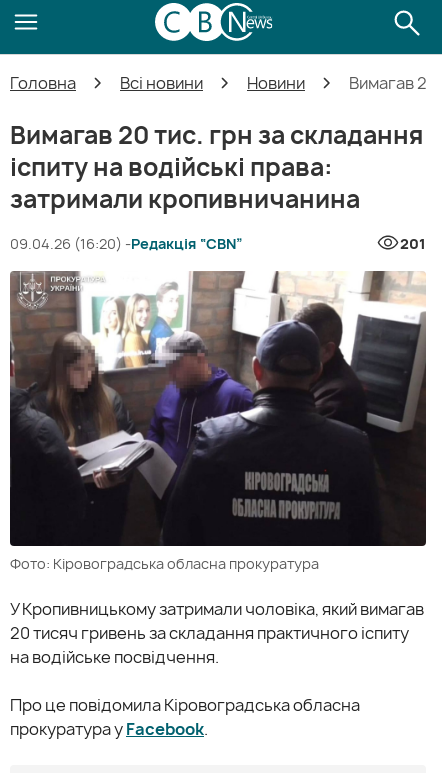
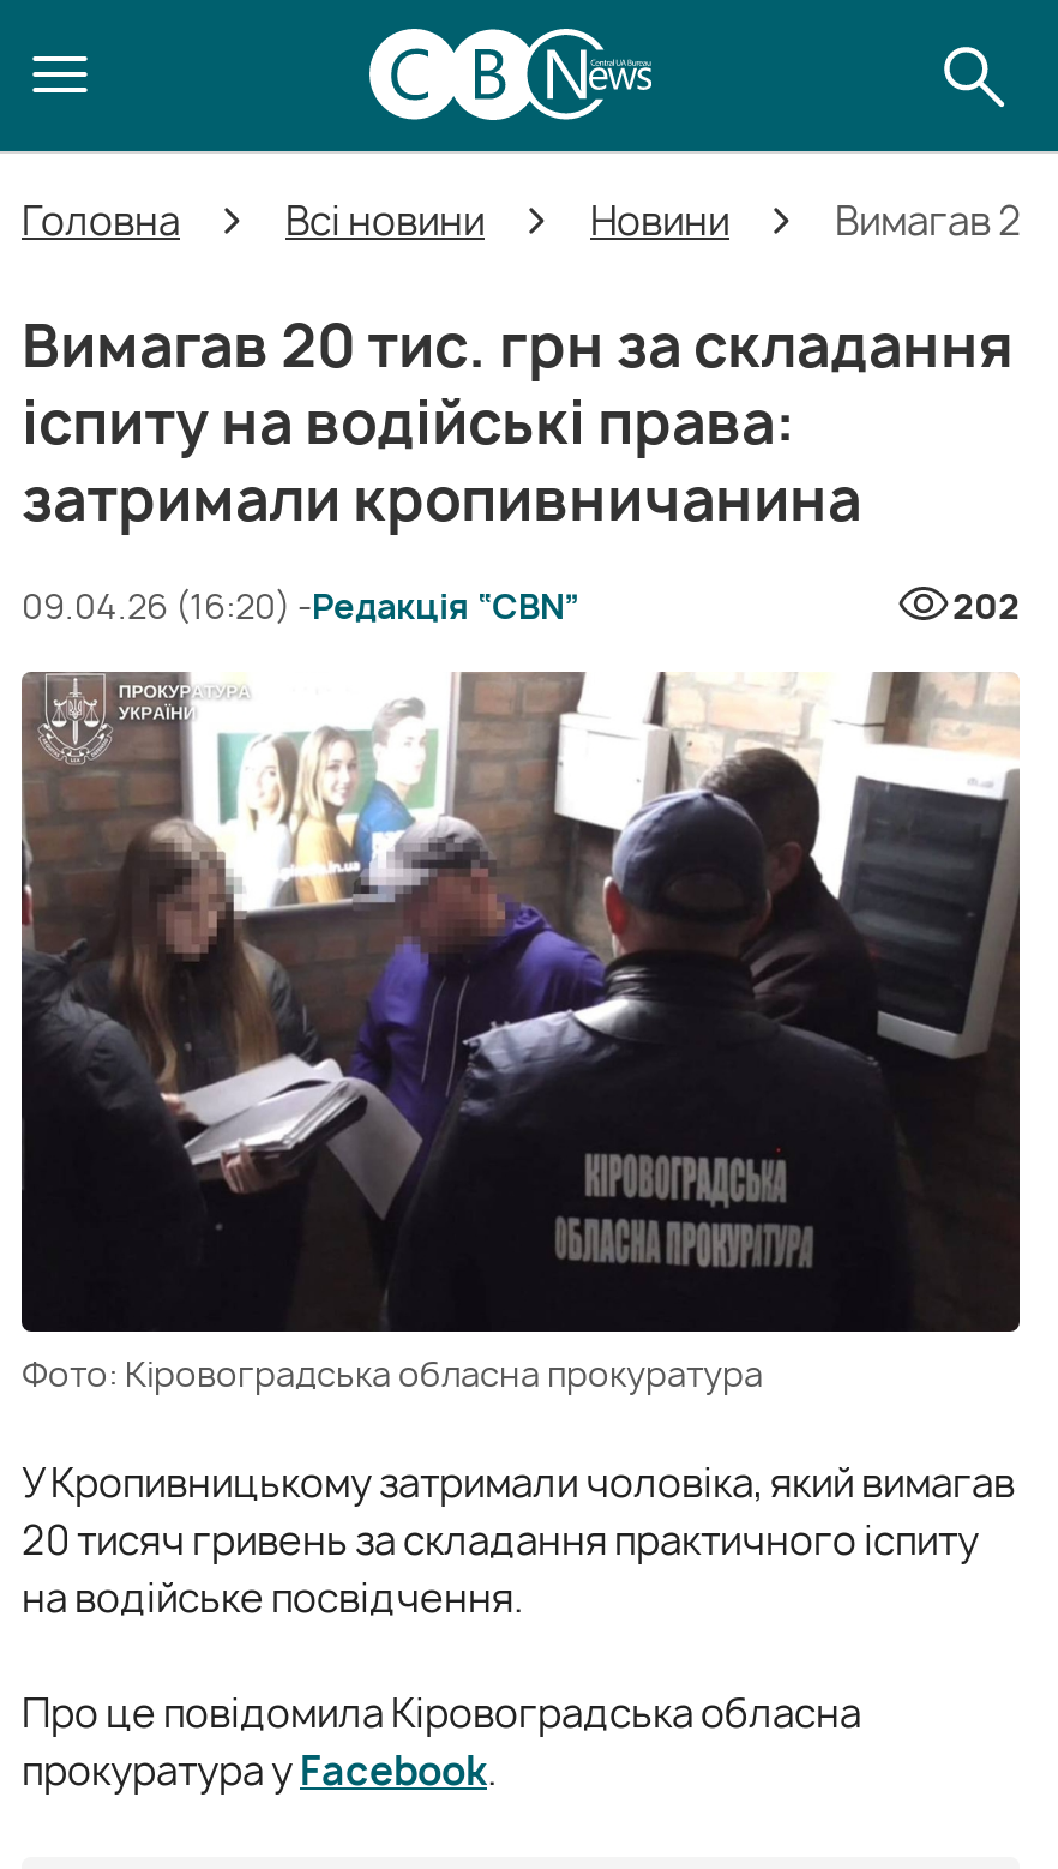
- 201
+ 202
